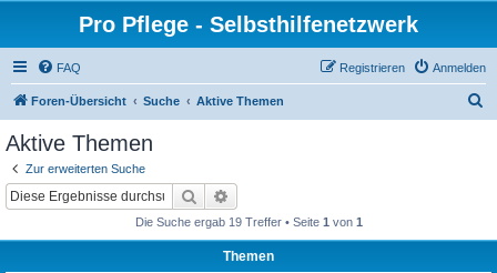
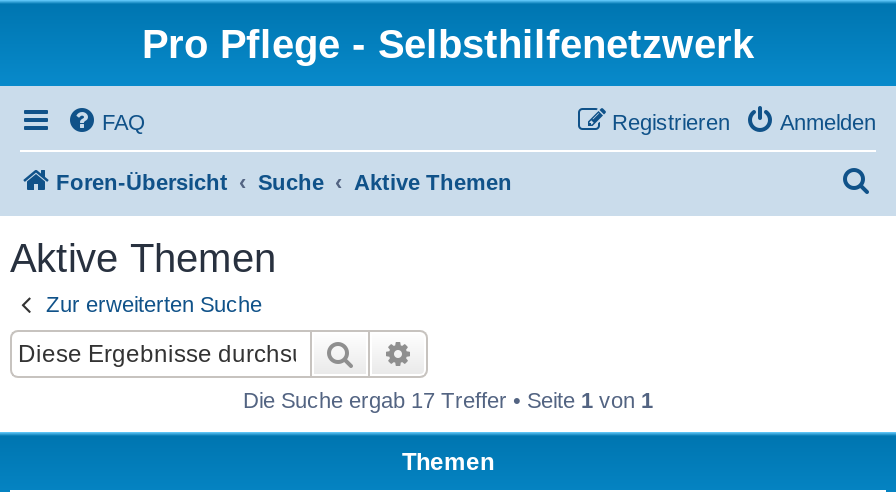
- Die Suche ergab 19 Treffer • Seite 1 von 1
+ Die Suche ergab 17 Treffer • Seite 1 von 1
